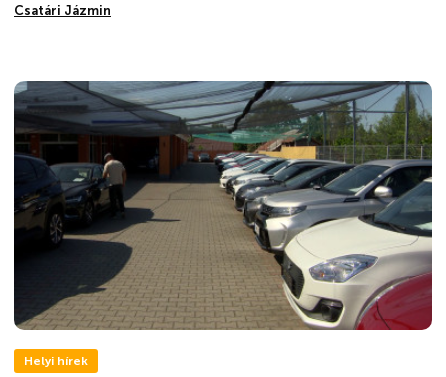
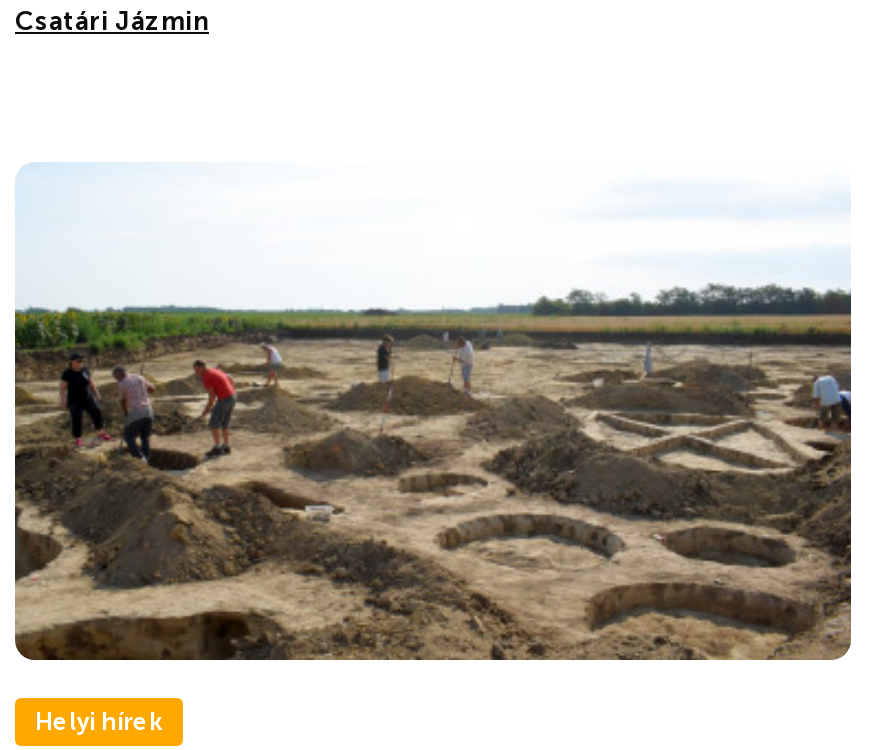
- [image]
+ [image]
